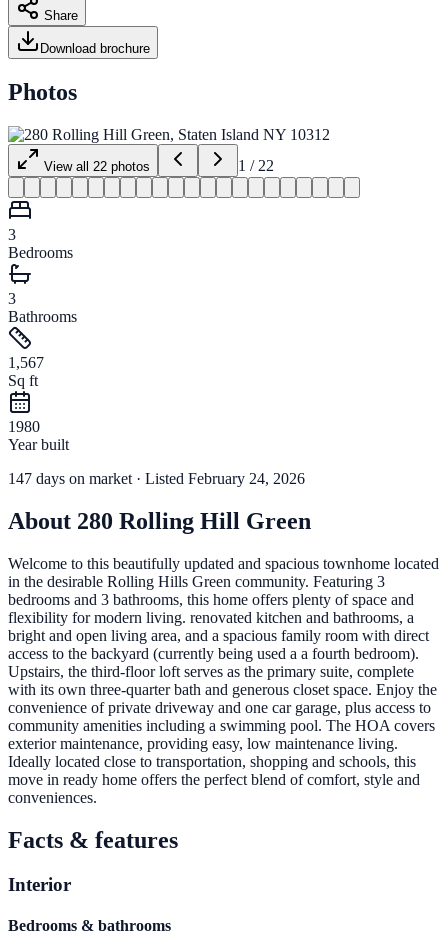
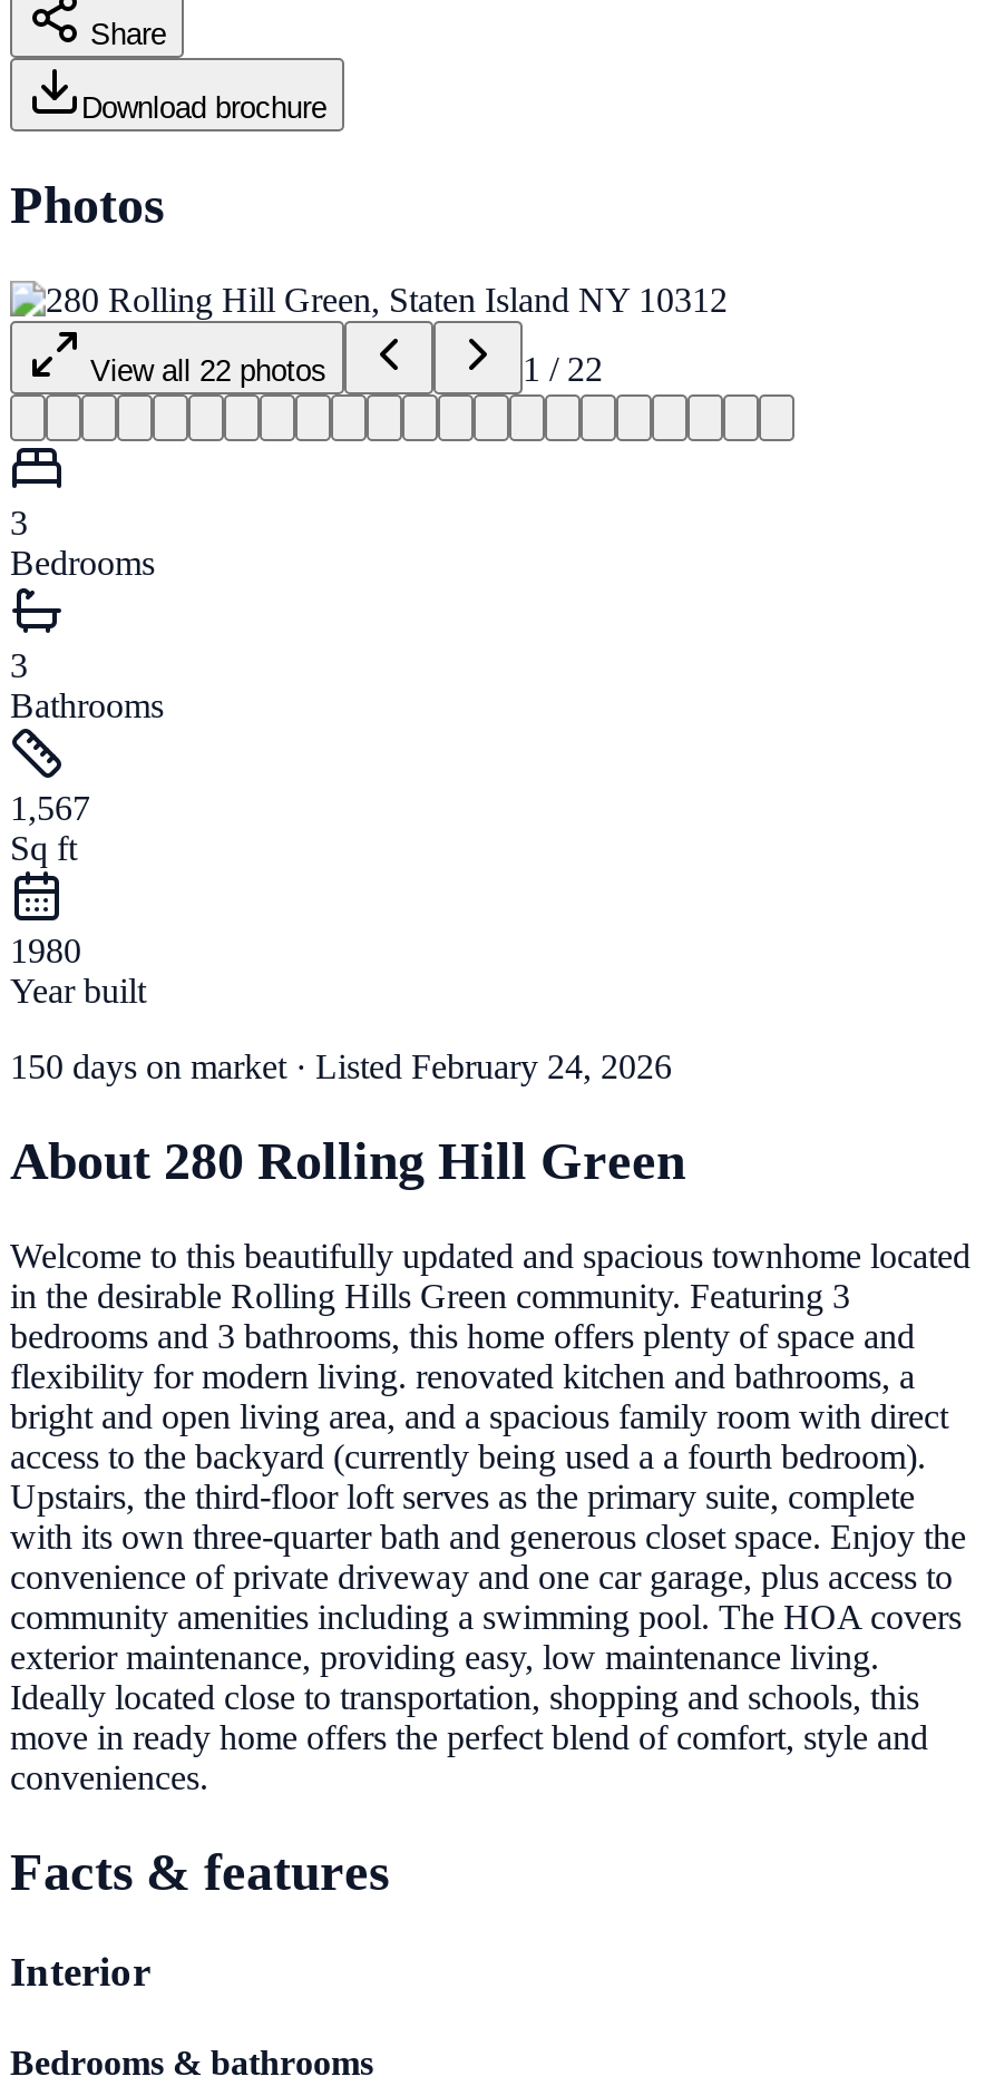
- 147 days on market · Listed February 24, 2026
+ 150 days on market · Listed February 24, 2026
